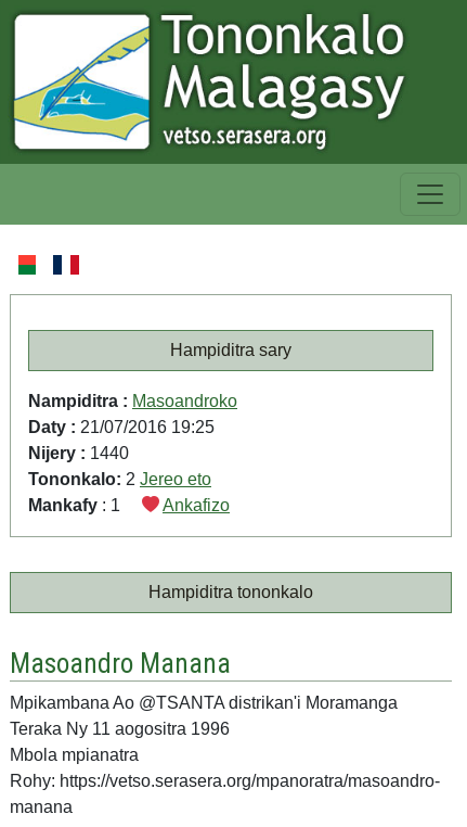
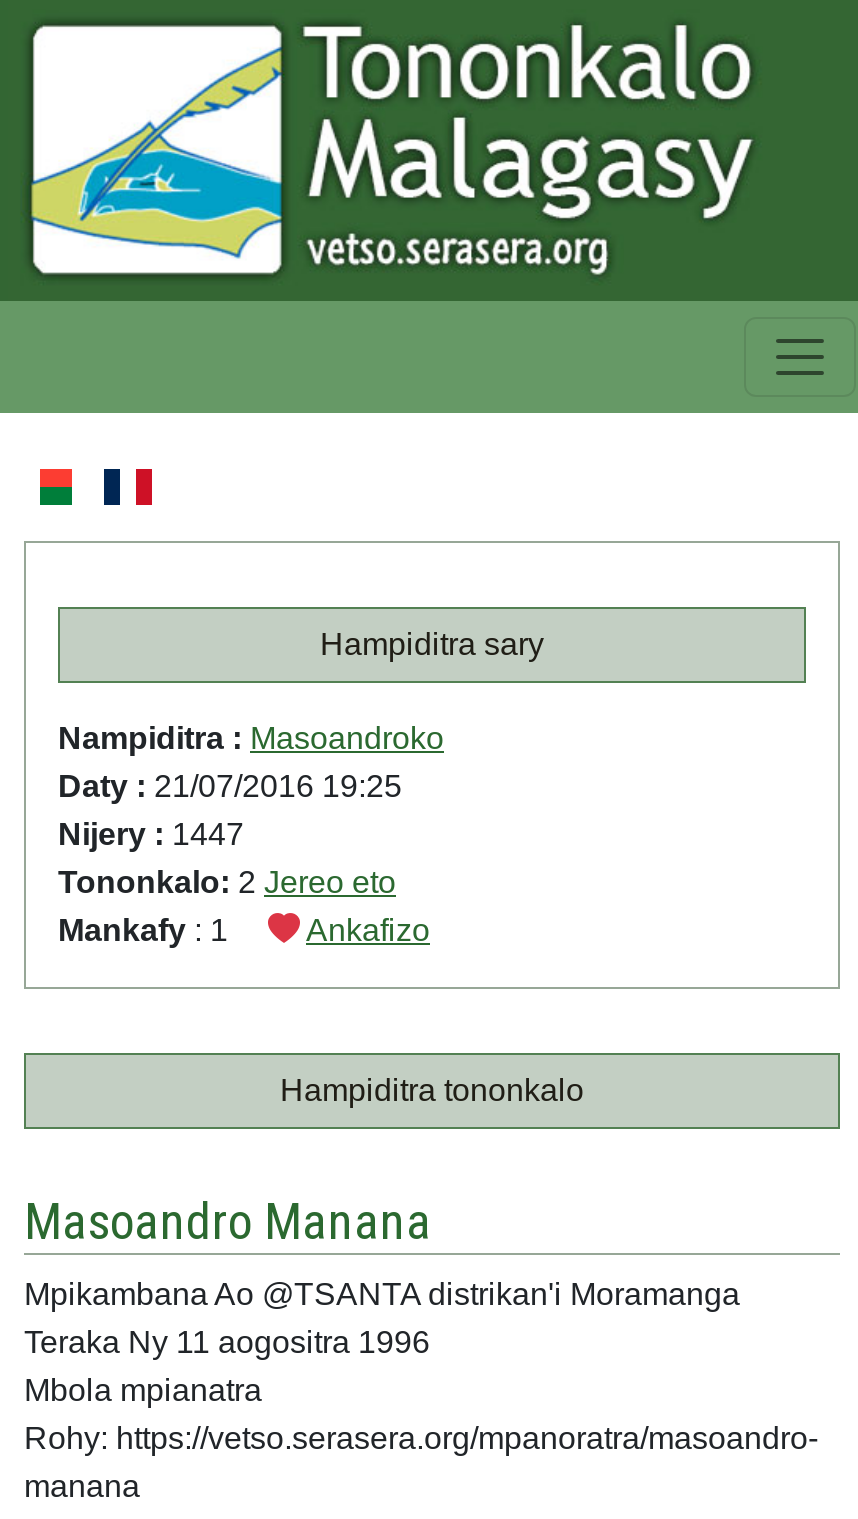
- Nijery : 1440
+ Nijery : 1447
